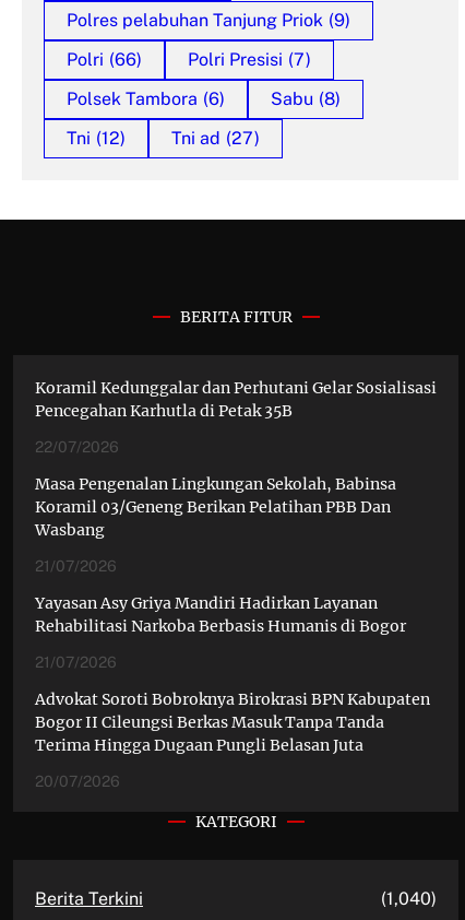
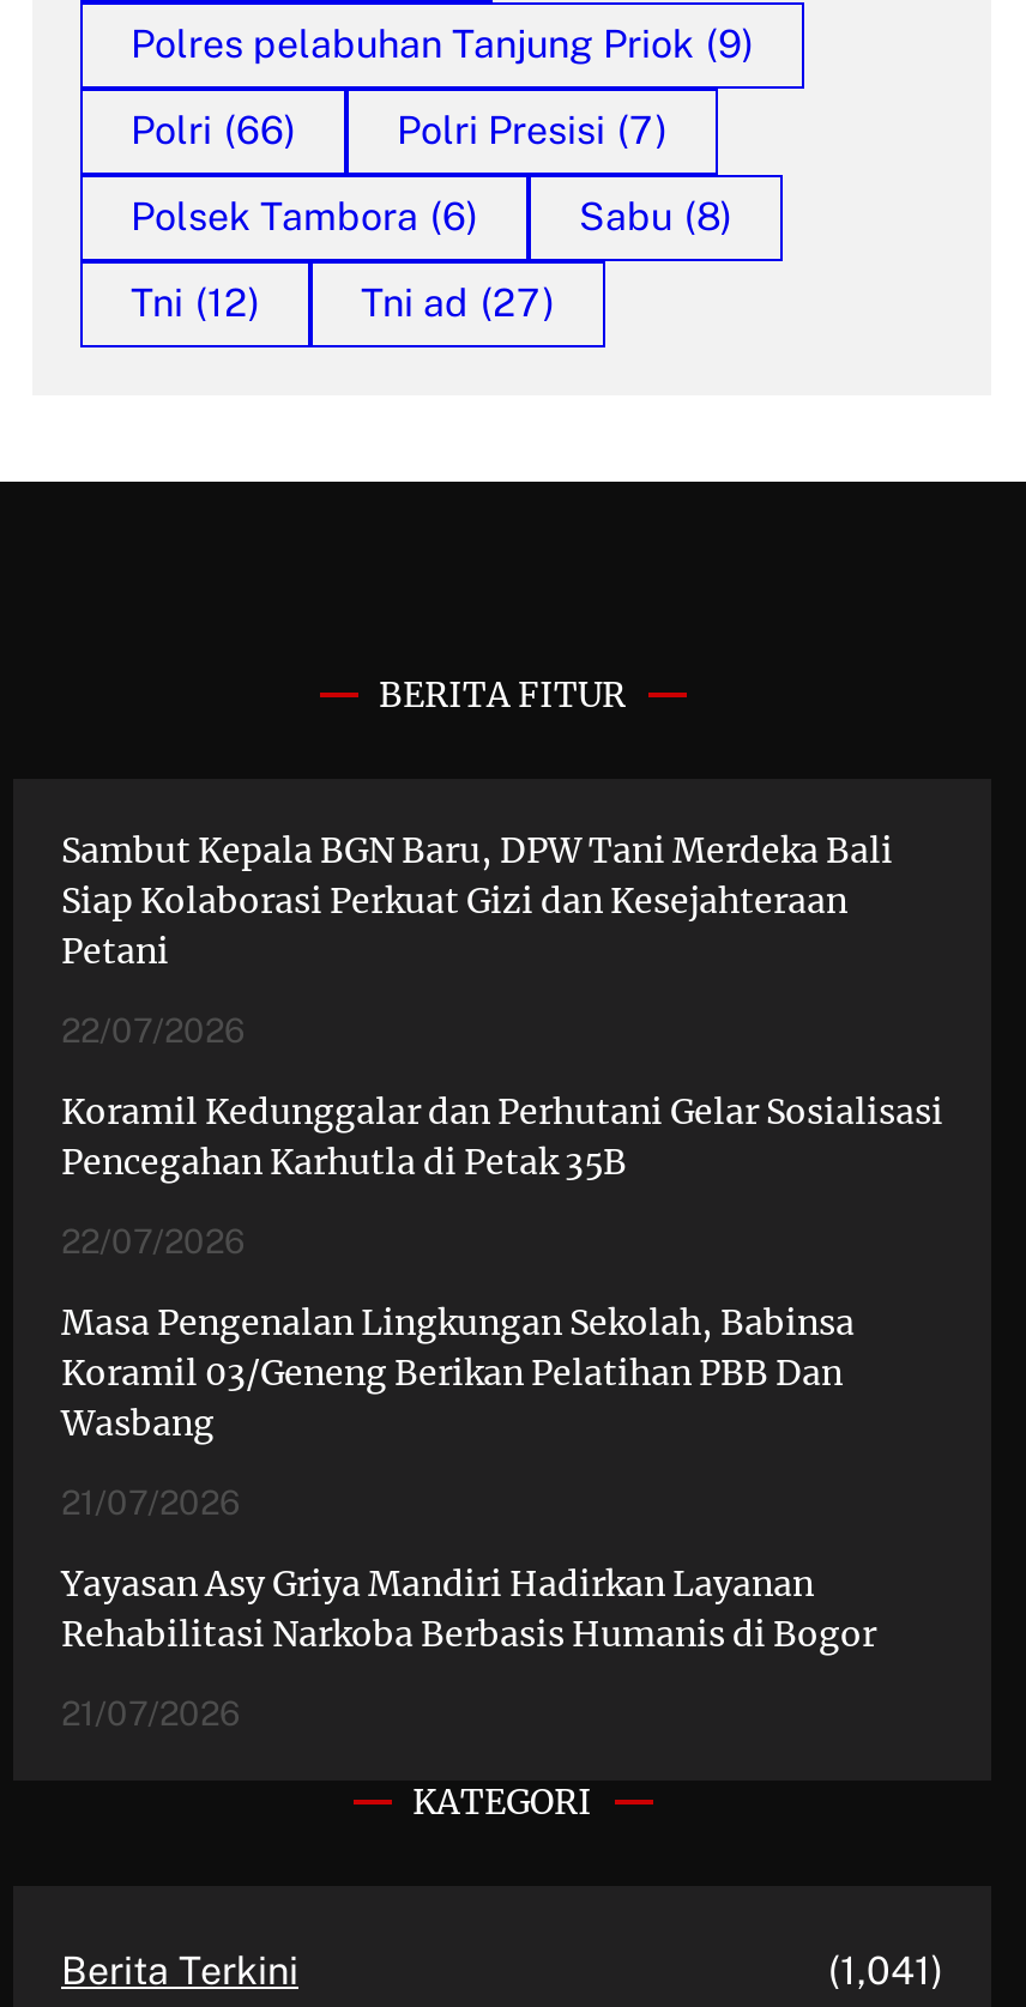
+ Sambut Kepala BGN Baru, DPW Tani Merdeka Bali
+ Siap Kolaborasi Perkuat Gizi dan Kesejahteraan
+ Petani
+ 22/07/2026

moved down: Koramil Kedunggalar dan Perhutani Gelar Sosialisasi | Pencegahan Karhutla di Petak 35B | 22/07/2026 | ... | Rehabilitasi Narkoba Berbasis Humanis di Bogor | 21/07/2026

- Advokat Soroti Bobroknya Birokrasi BPN Kabupaten
- Bogor II Cileungsi Berkas Masuk Tanpa Tanda
- Terima Hingga Dugaan Pungli Belasan Juta
- 20/07/2026

- (1,040)
+ (1,041)
